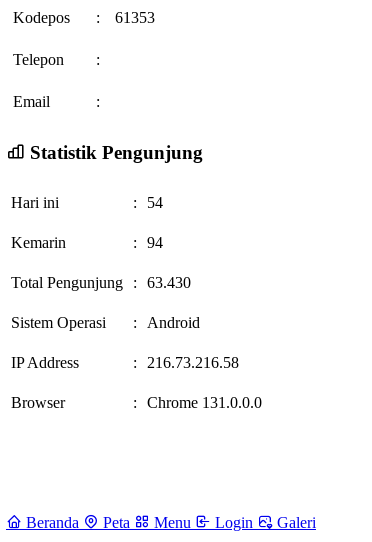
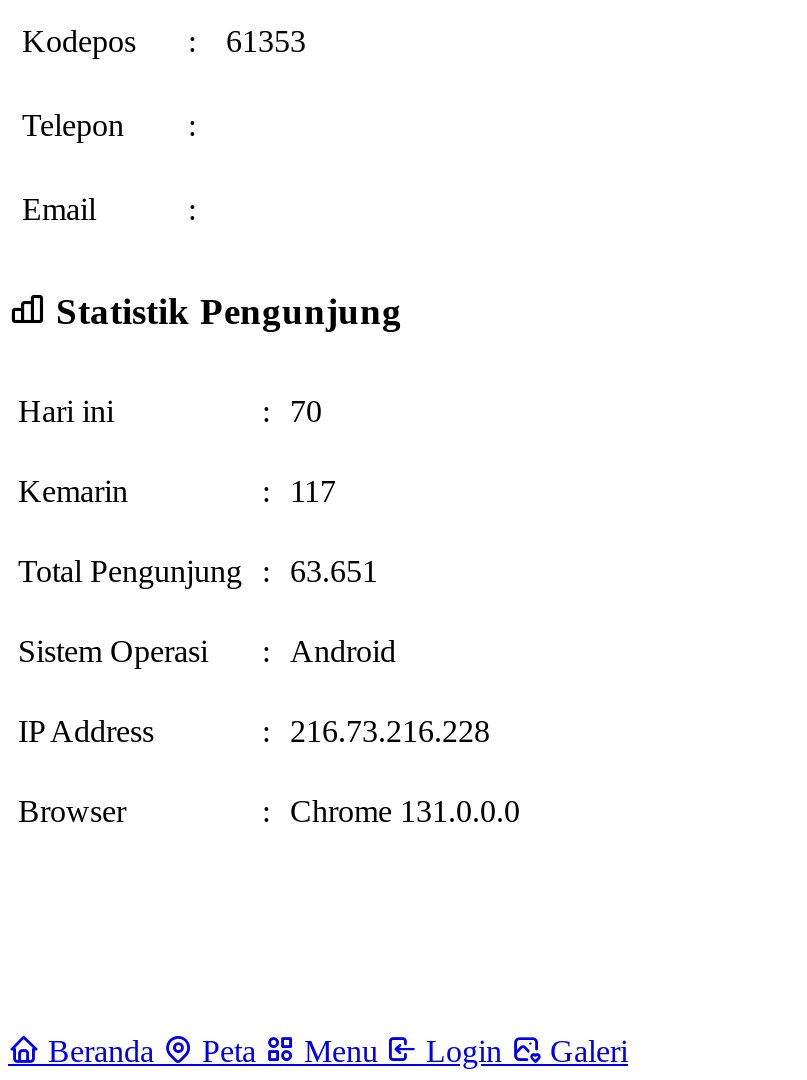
- : 54
+ : 70

- : 94
+ : 117

- Total Pengunjung : 63.430
+ Total Pengunjung : 63.651

- : 216.73.216.58
+ : 216.73.216.228
